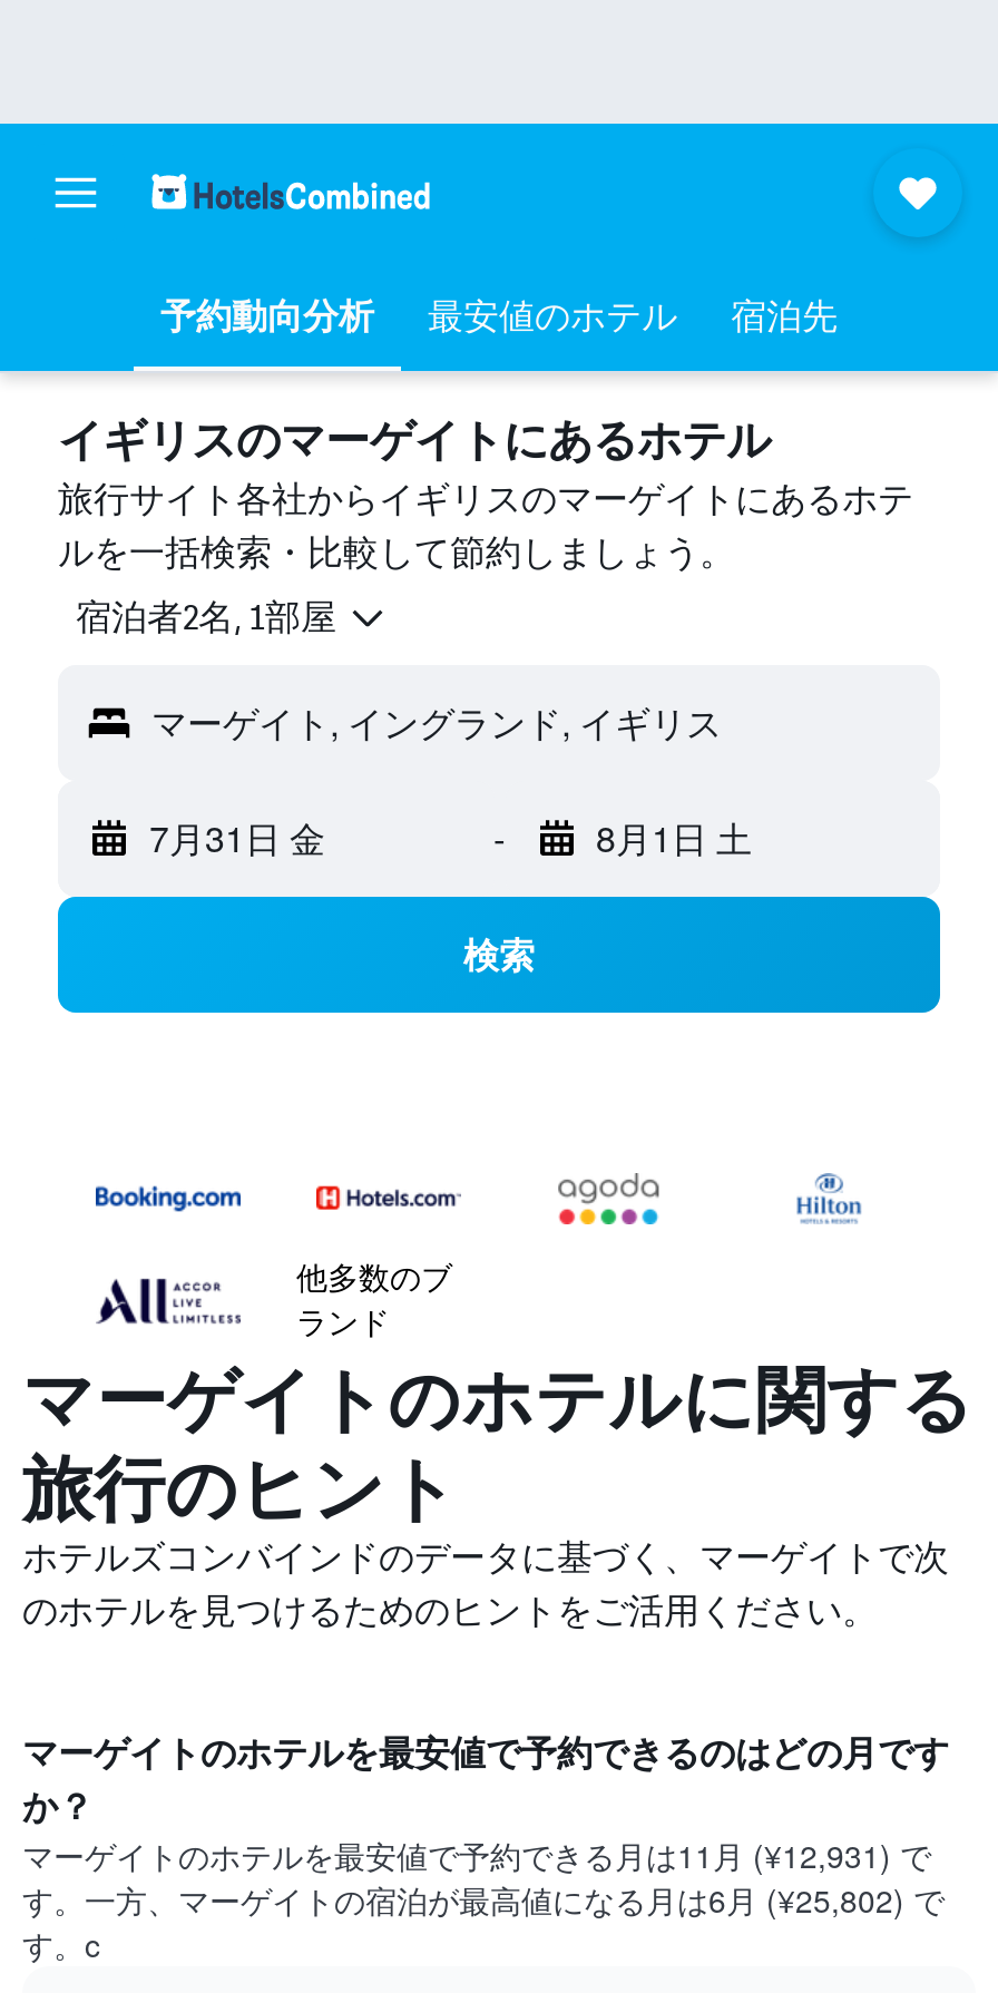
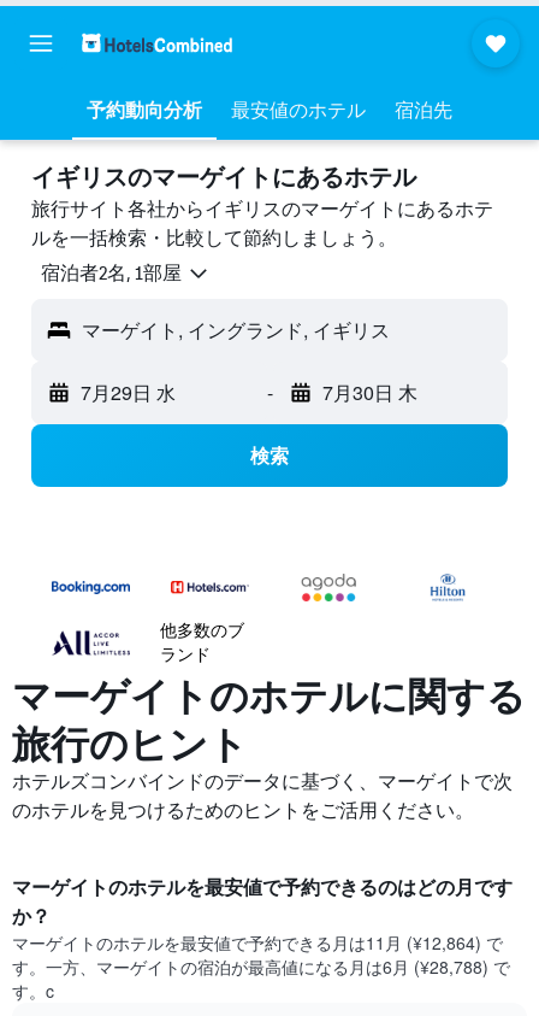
- 7月31日 金
+ 7月29日 水

- 8月1日 土
+ 7月30日 木

- マーゲイトのホテルを最安値で予約できる月は11月 (¥12,931) で
+ マーゲイトのホテルを最安値で予約できる月は11月 (¥12,864) で

- す。一方、マーゲイトの宿泊が最高値になる月は6月 (¥25,802) で
+ す。一方、マーゲイトの宿泊が最高値になる月は6月 (¥28,788) で
